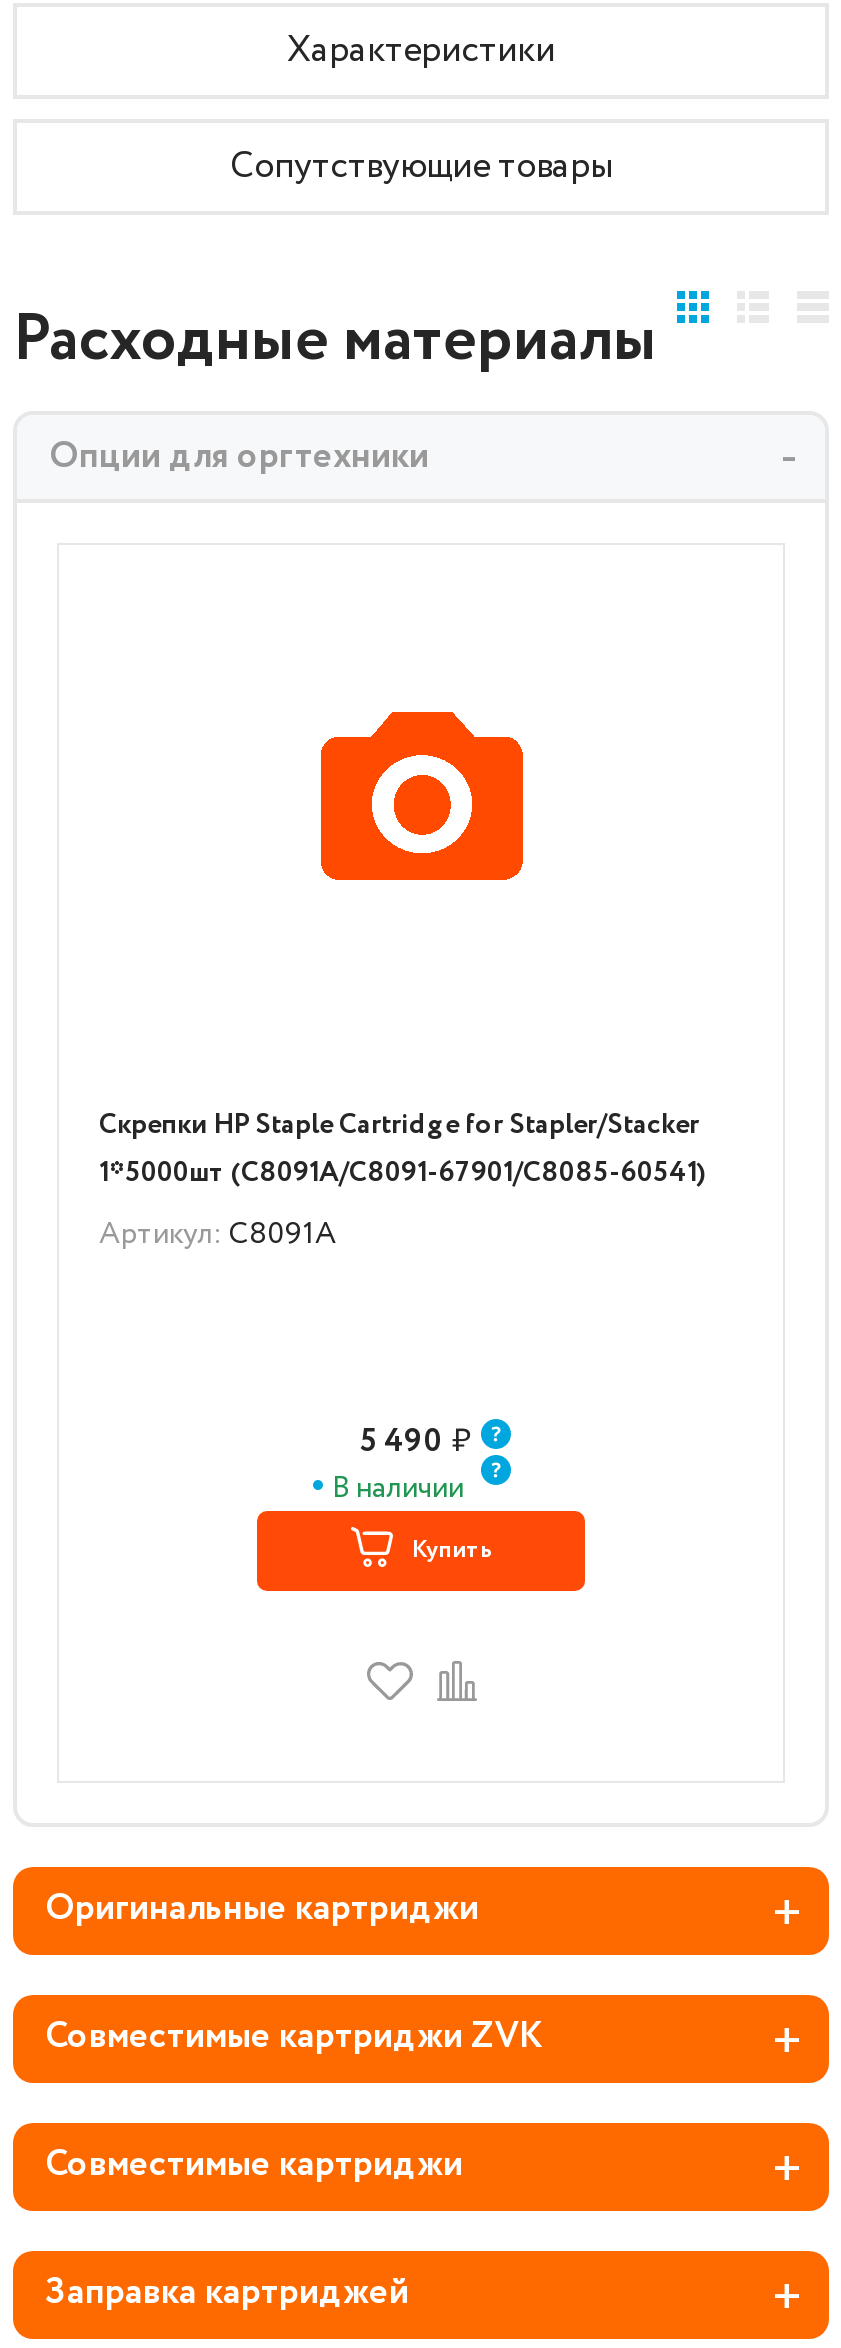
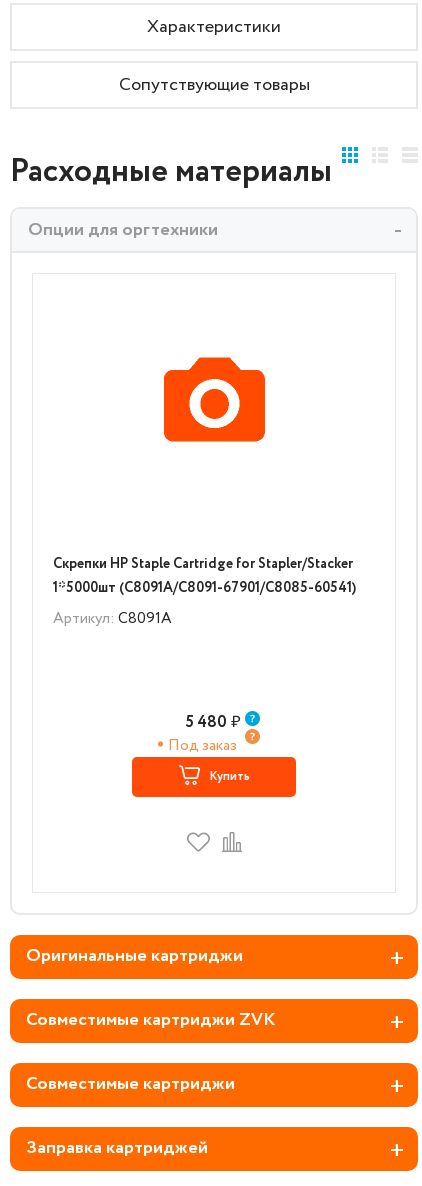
- 5 490 ₽
- В наличии
+ 5 480 ₽
+ Под заказ
